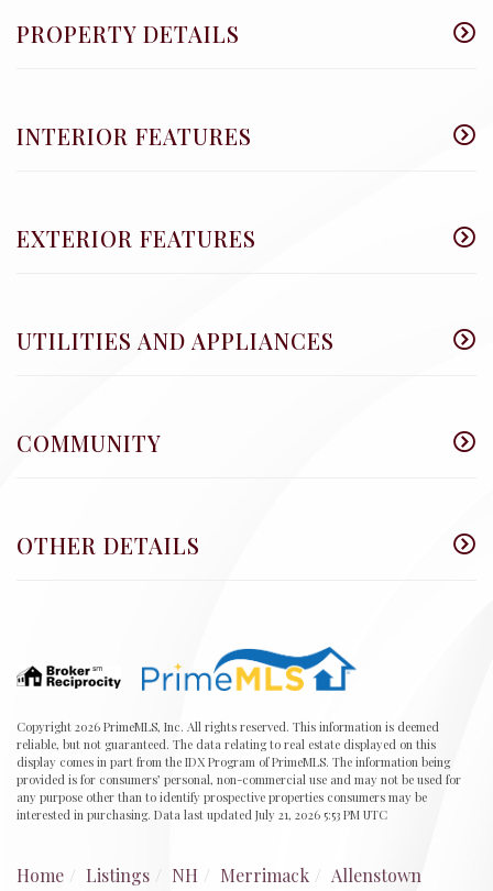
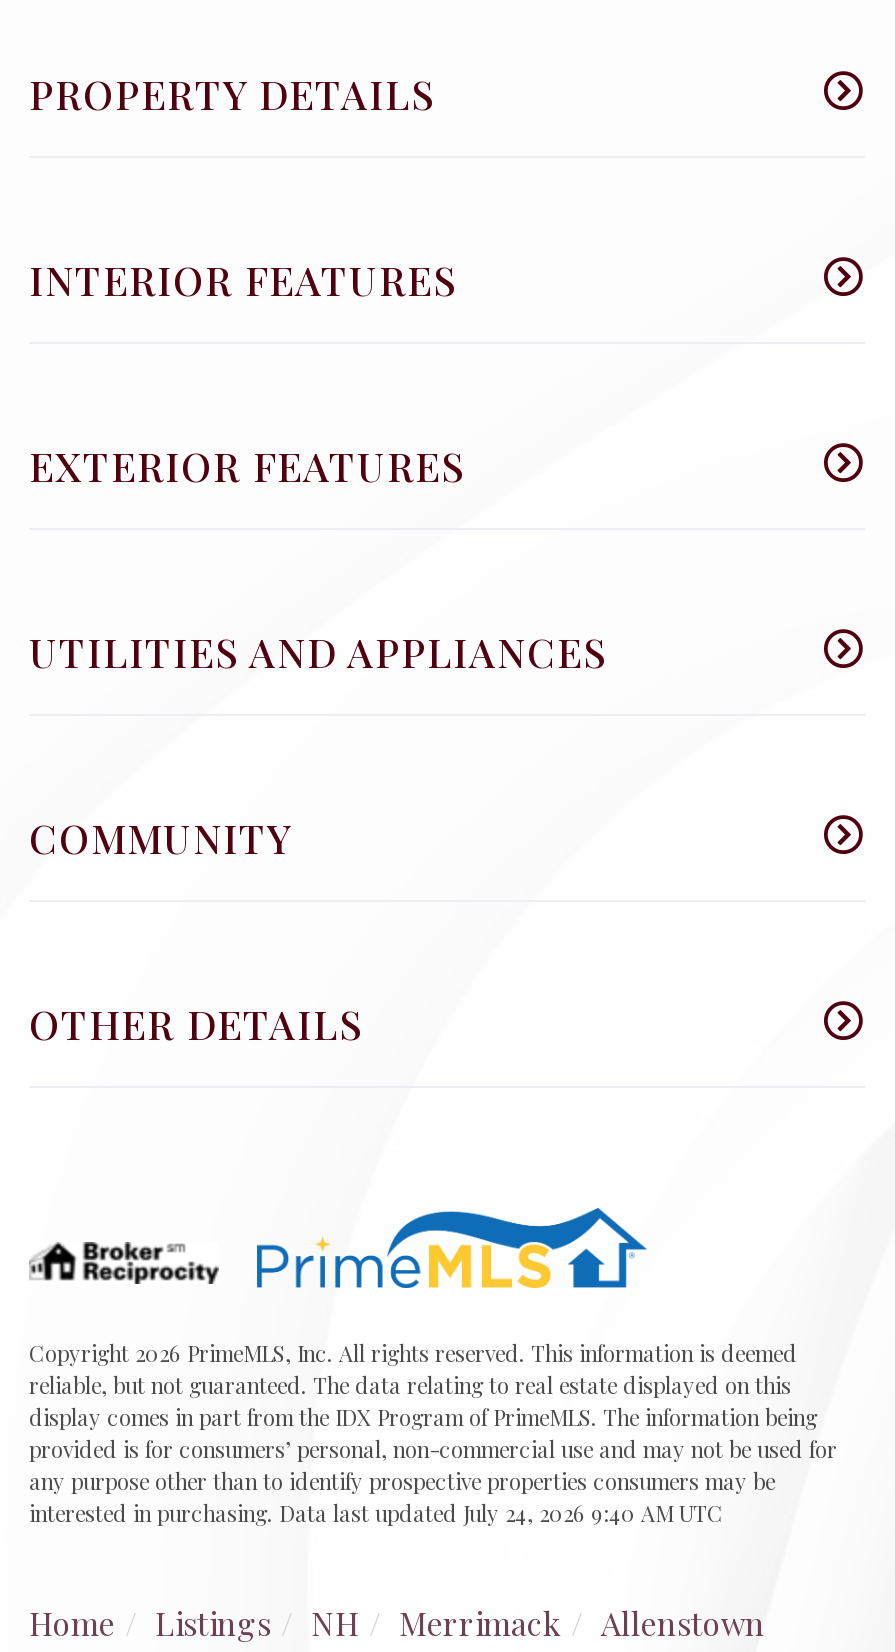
- interested in purchasing. Data last updated July 21, 2026 5:53 PM UTC
+ interested in purchasing. Data last updated July 24, 2026 9:40 AM UTC
